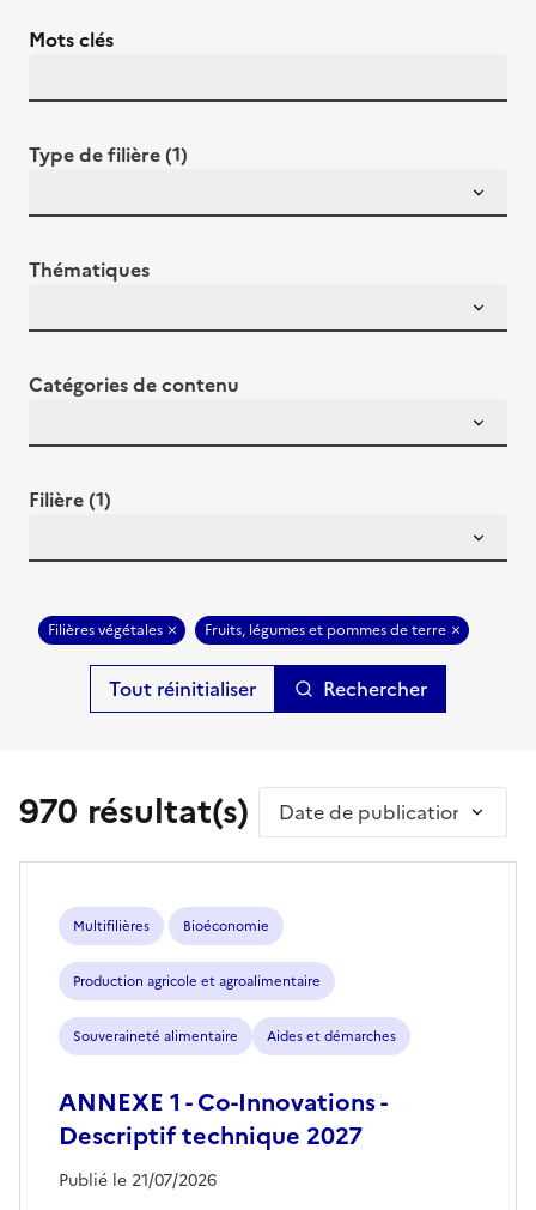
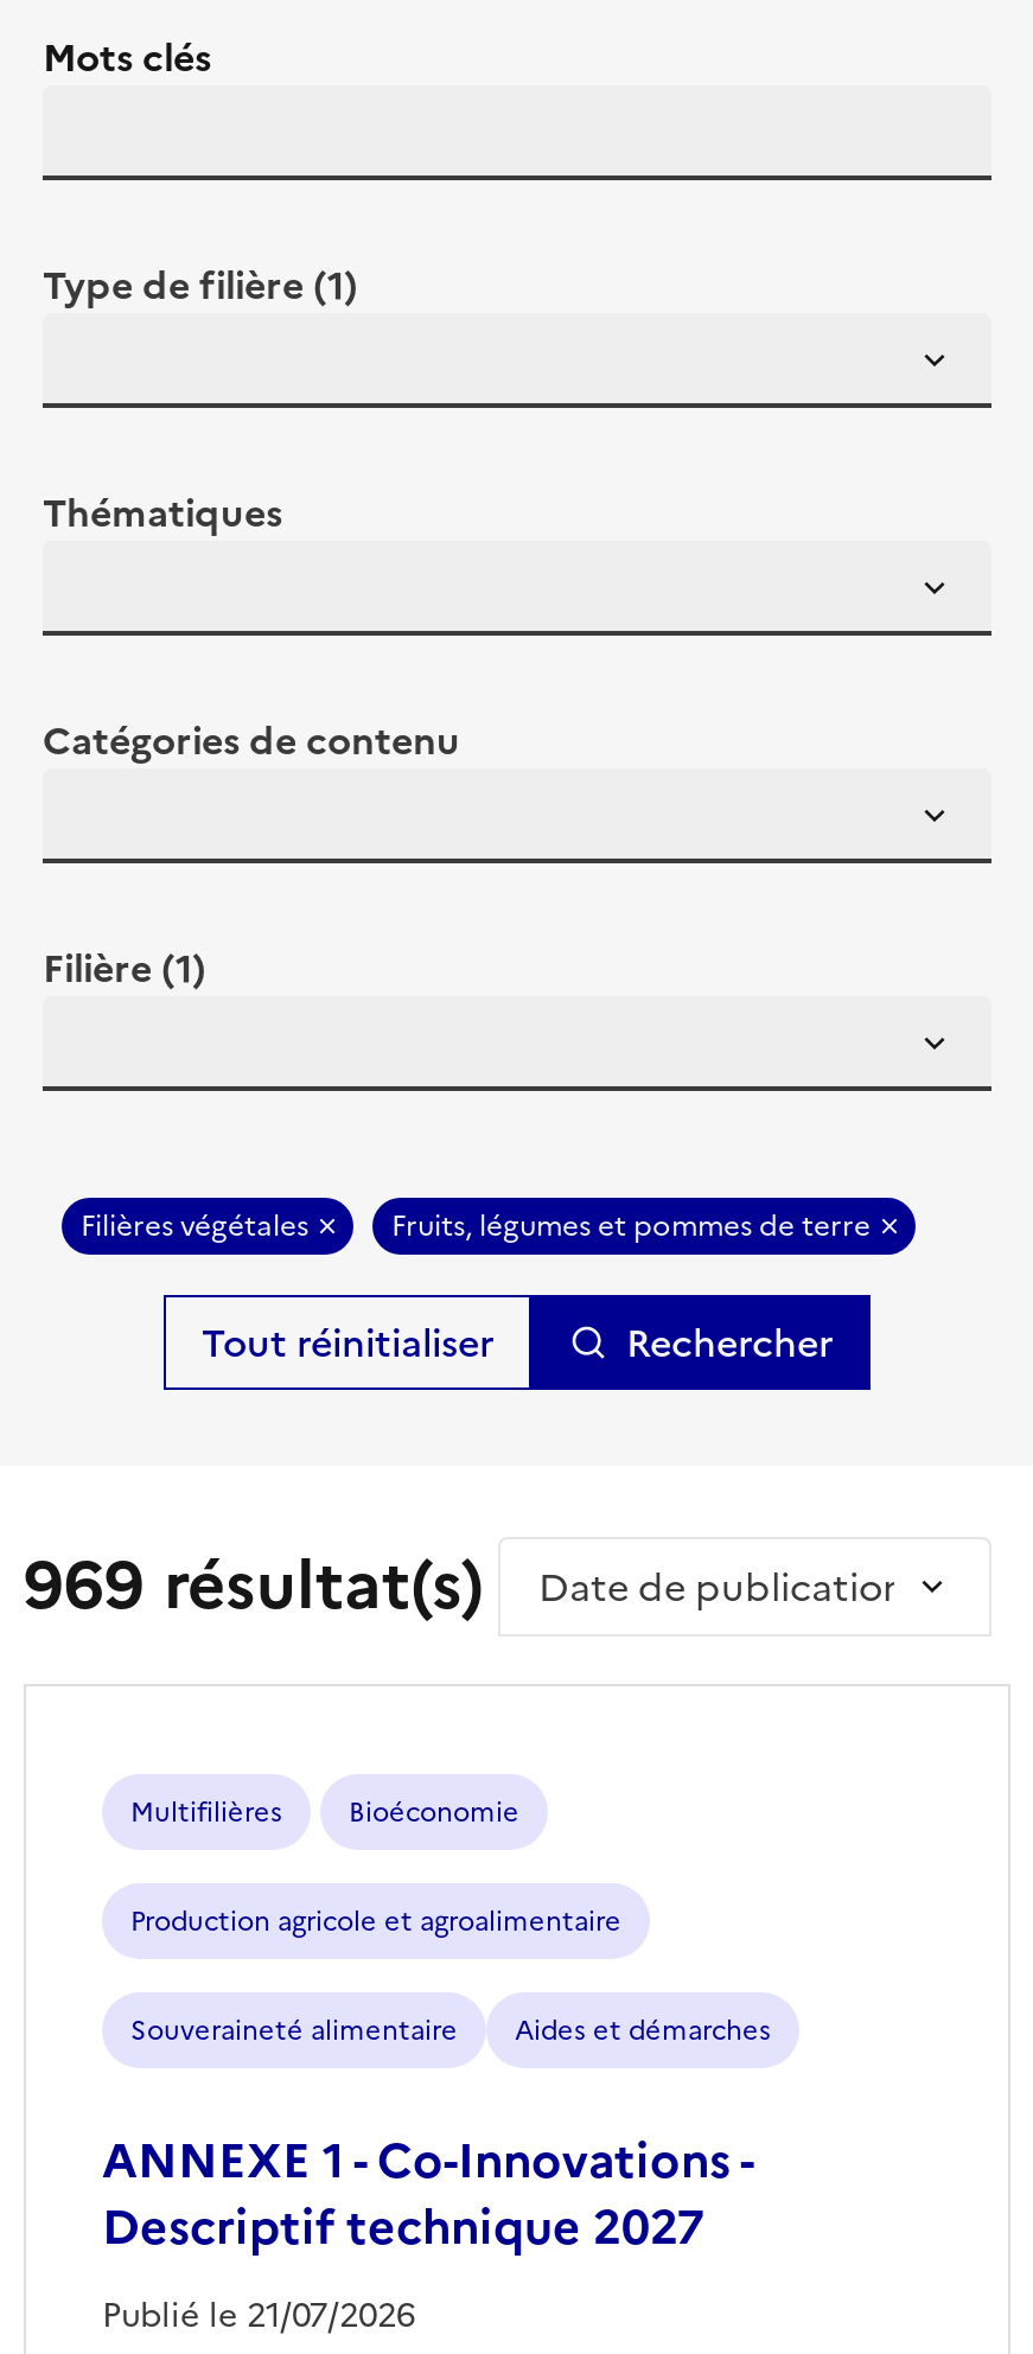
- 970 résultat(s)
+ 969 résultat(s)
